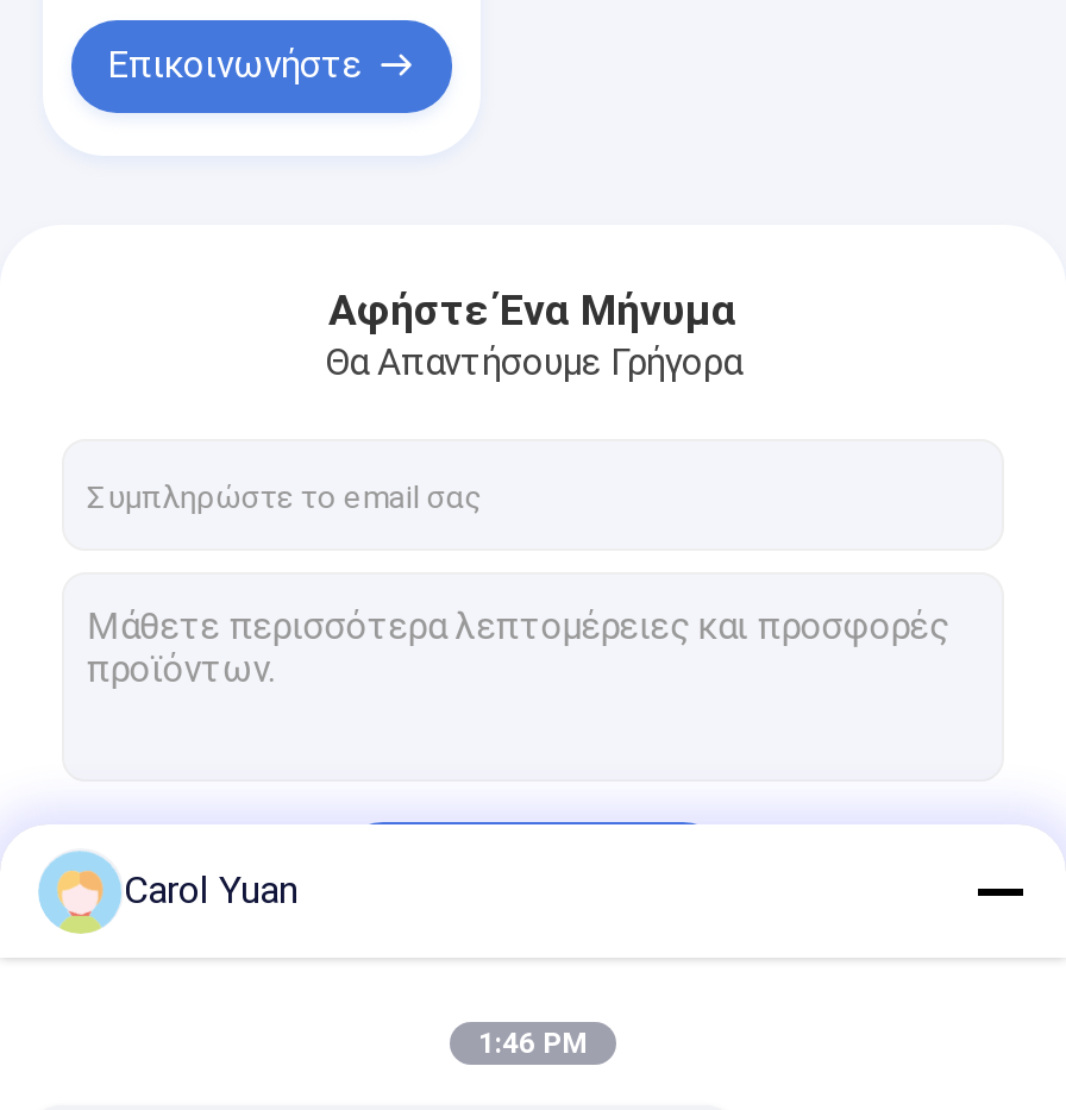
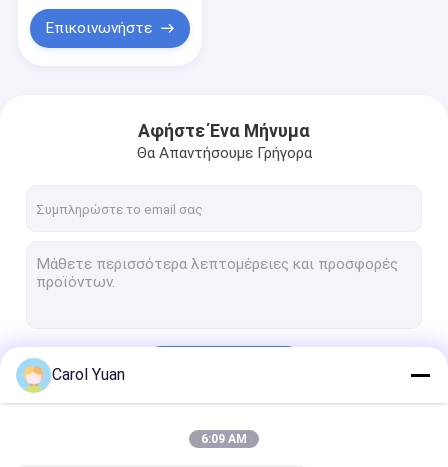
- 1:46 PM
+ 6:09 AM
